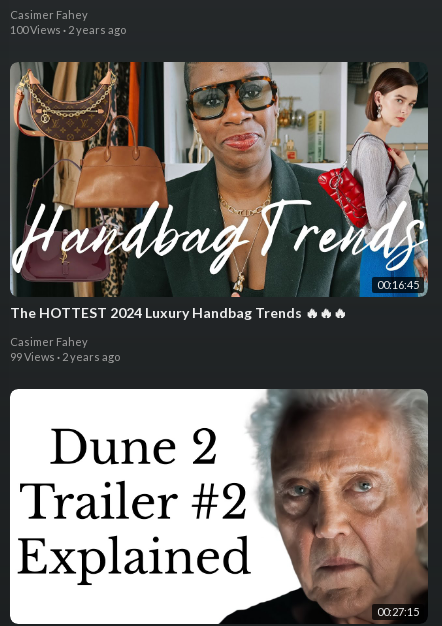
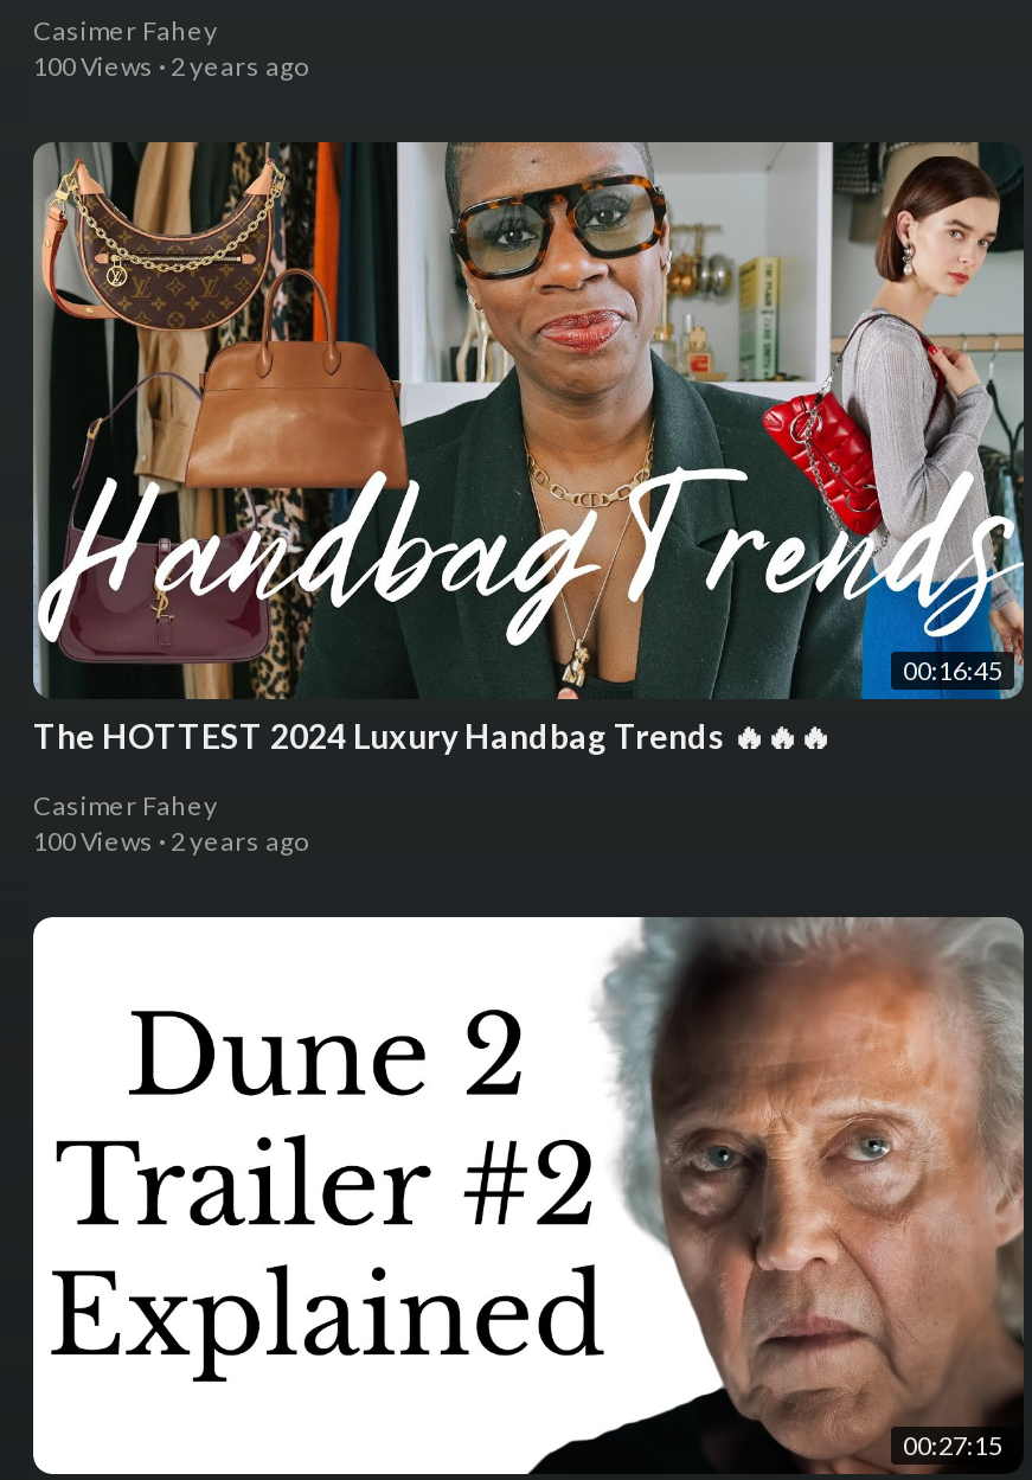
- 99 Views · 2 years ago
+ 100 Views · 2 years ago
